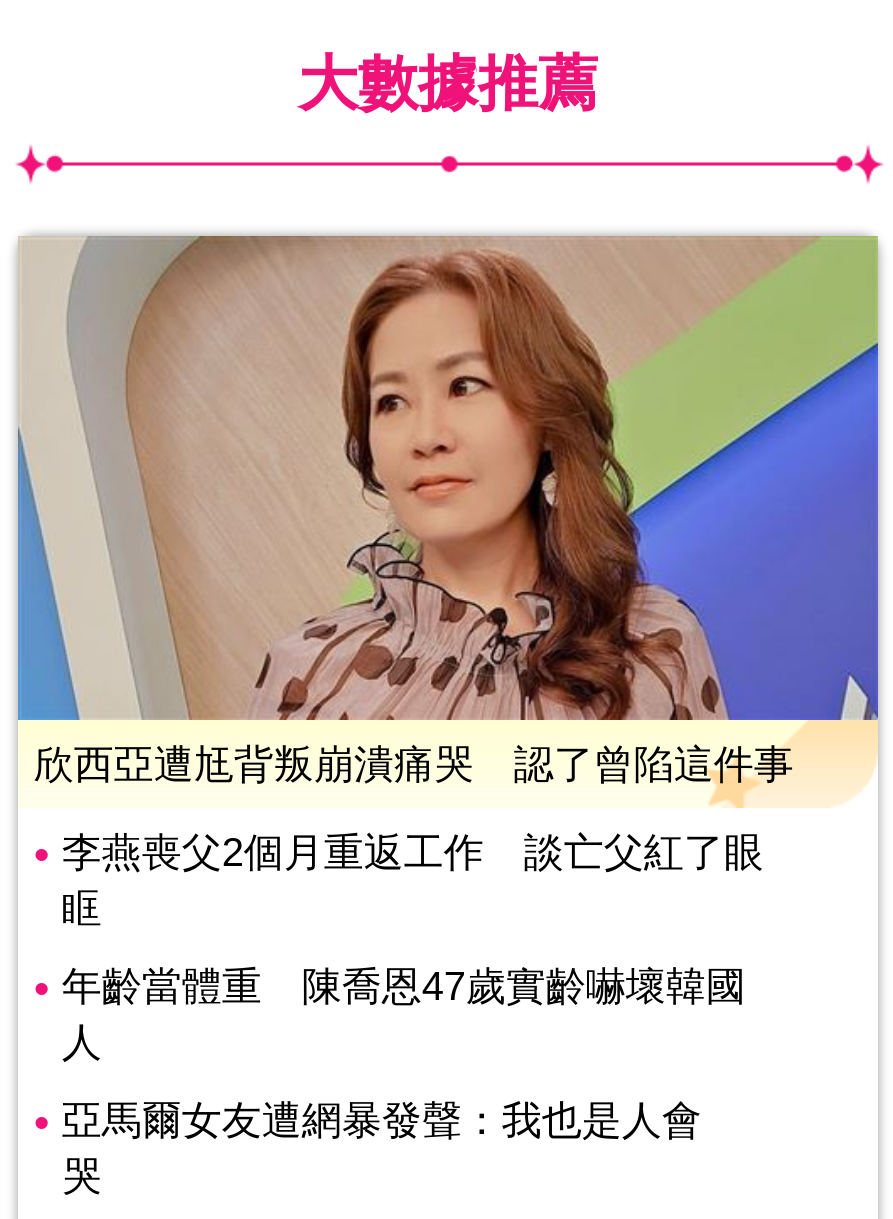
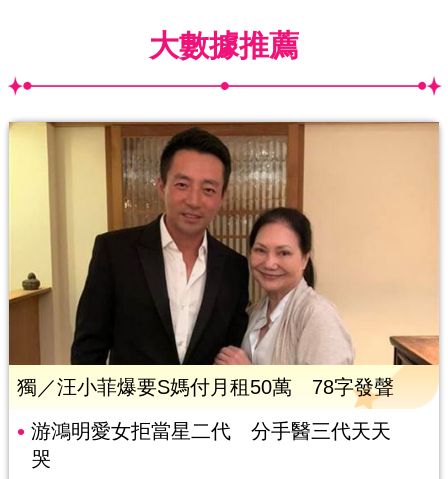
- [image]
- 欣西亞遭尪背叛崩潰痛哭 認了曾陷這件事
- 李燕喪父2個月重返工作 談亡父紅了眼
- 眶
- 年齡當體重 陳喬恩47歲實齡嚇壞韓國
- 人
- 亞馬爾女友遭網暴發聲：我也是人會
+ [image]
+ 獨／汪小菲爆要S媽付月租50萬 78字發聲
+ 游鴻明愛女拒當星二代 分手醫三代天天
